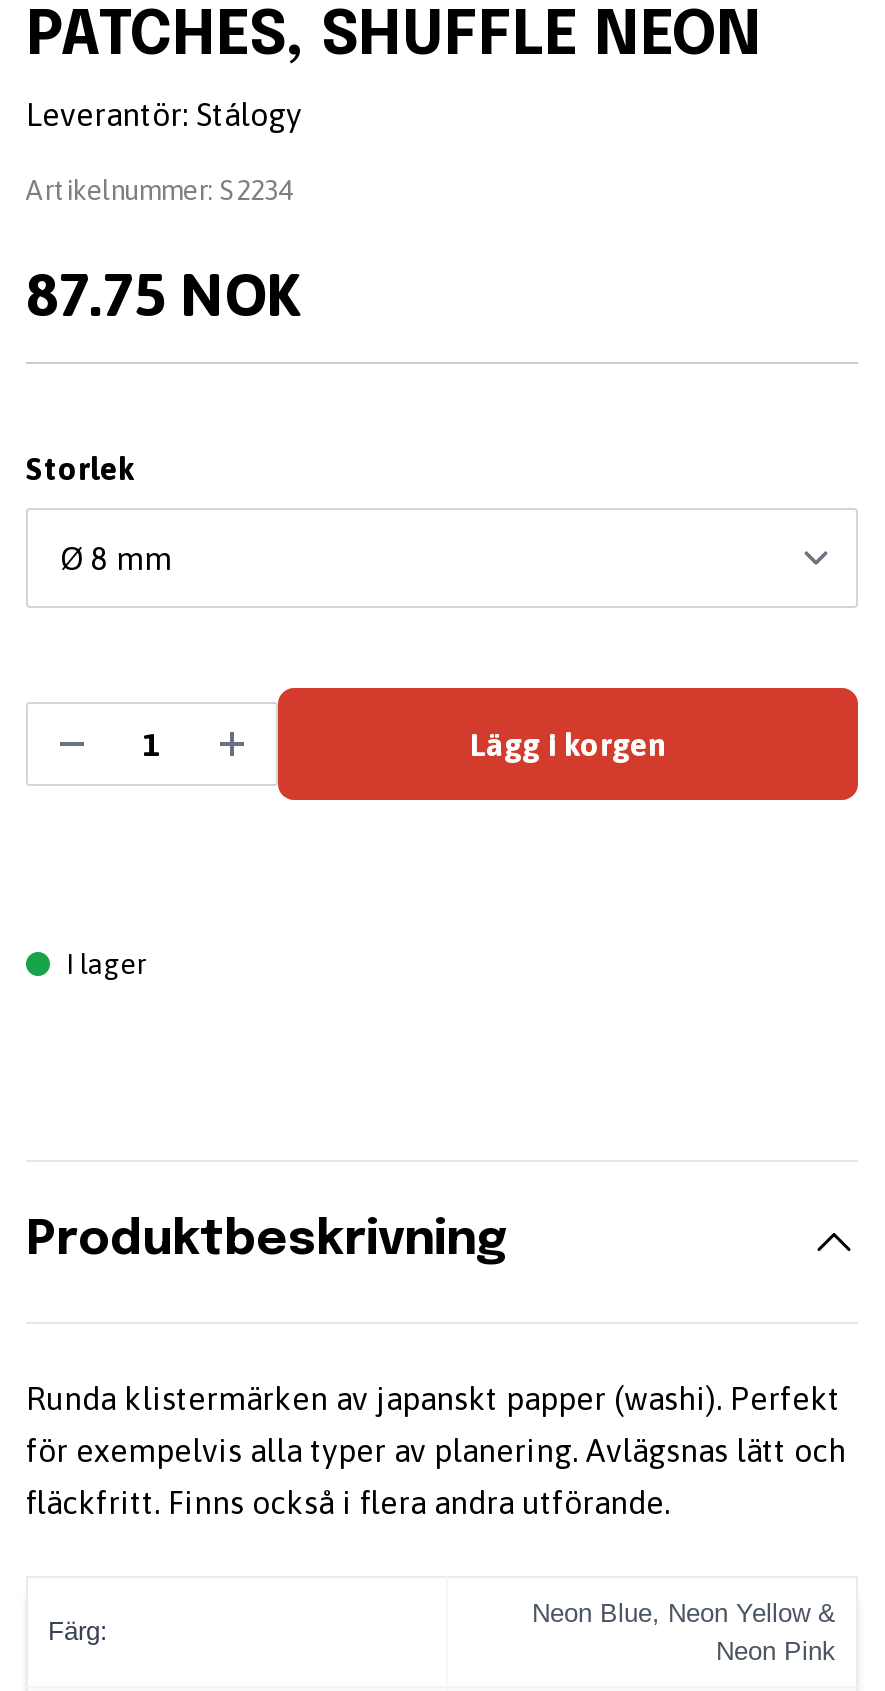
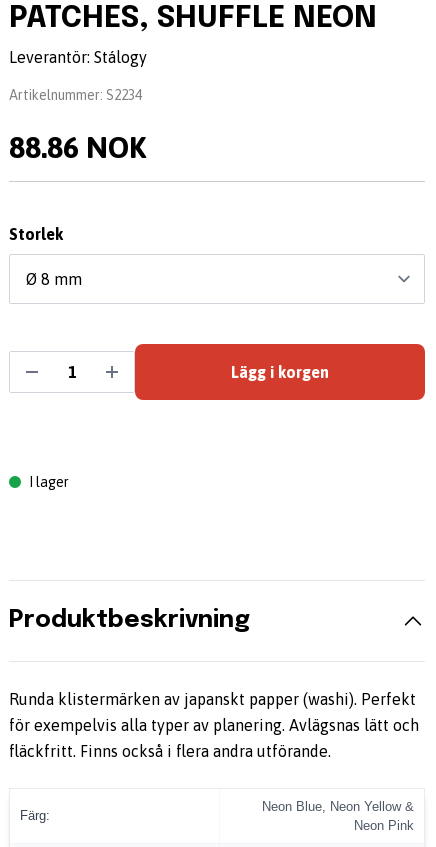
- 87.75 NOK
+ 88.86 NOK
